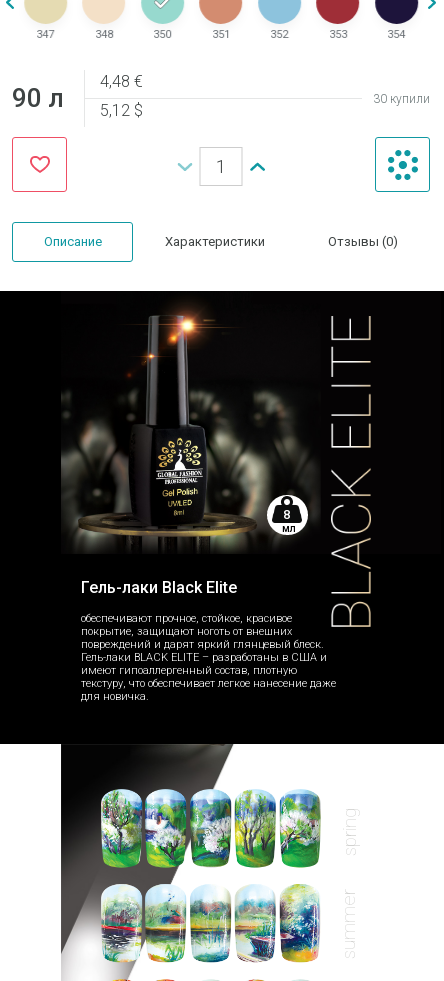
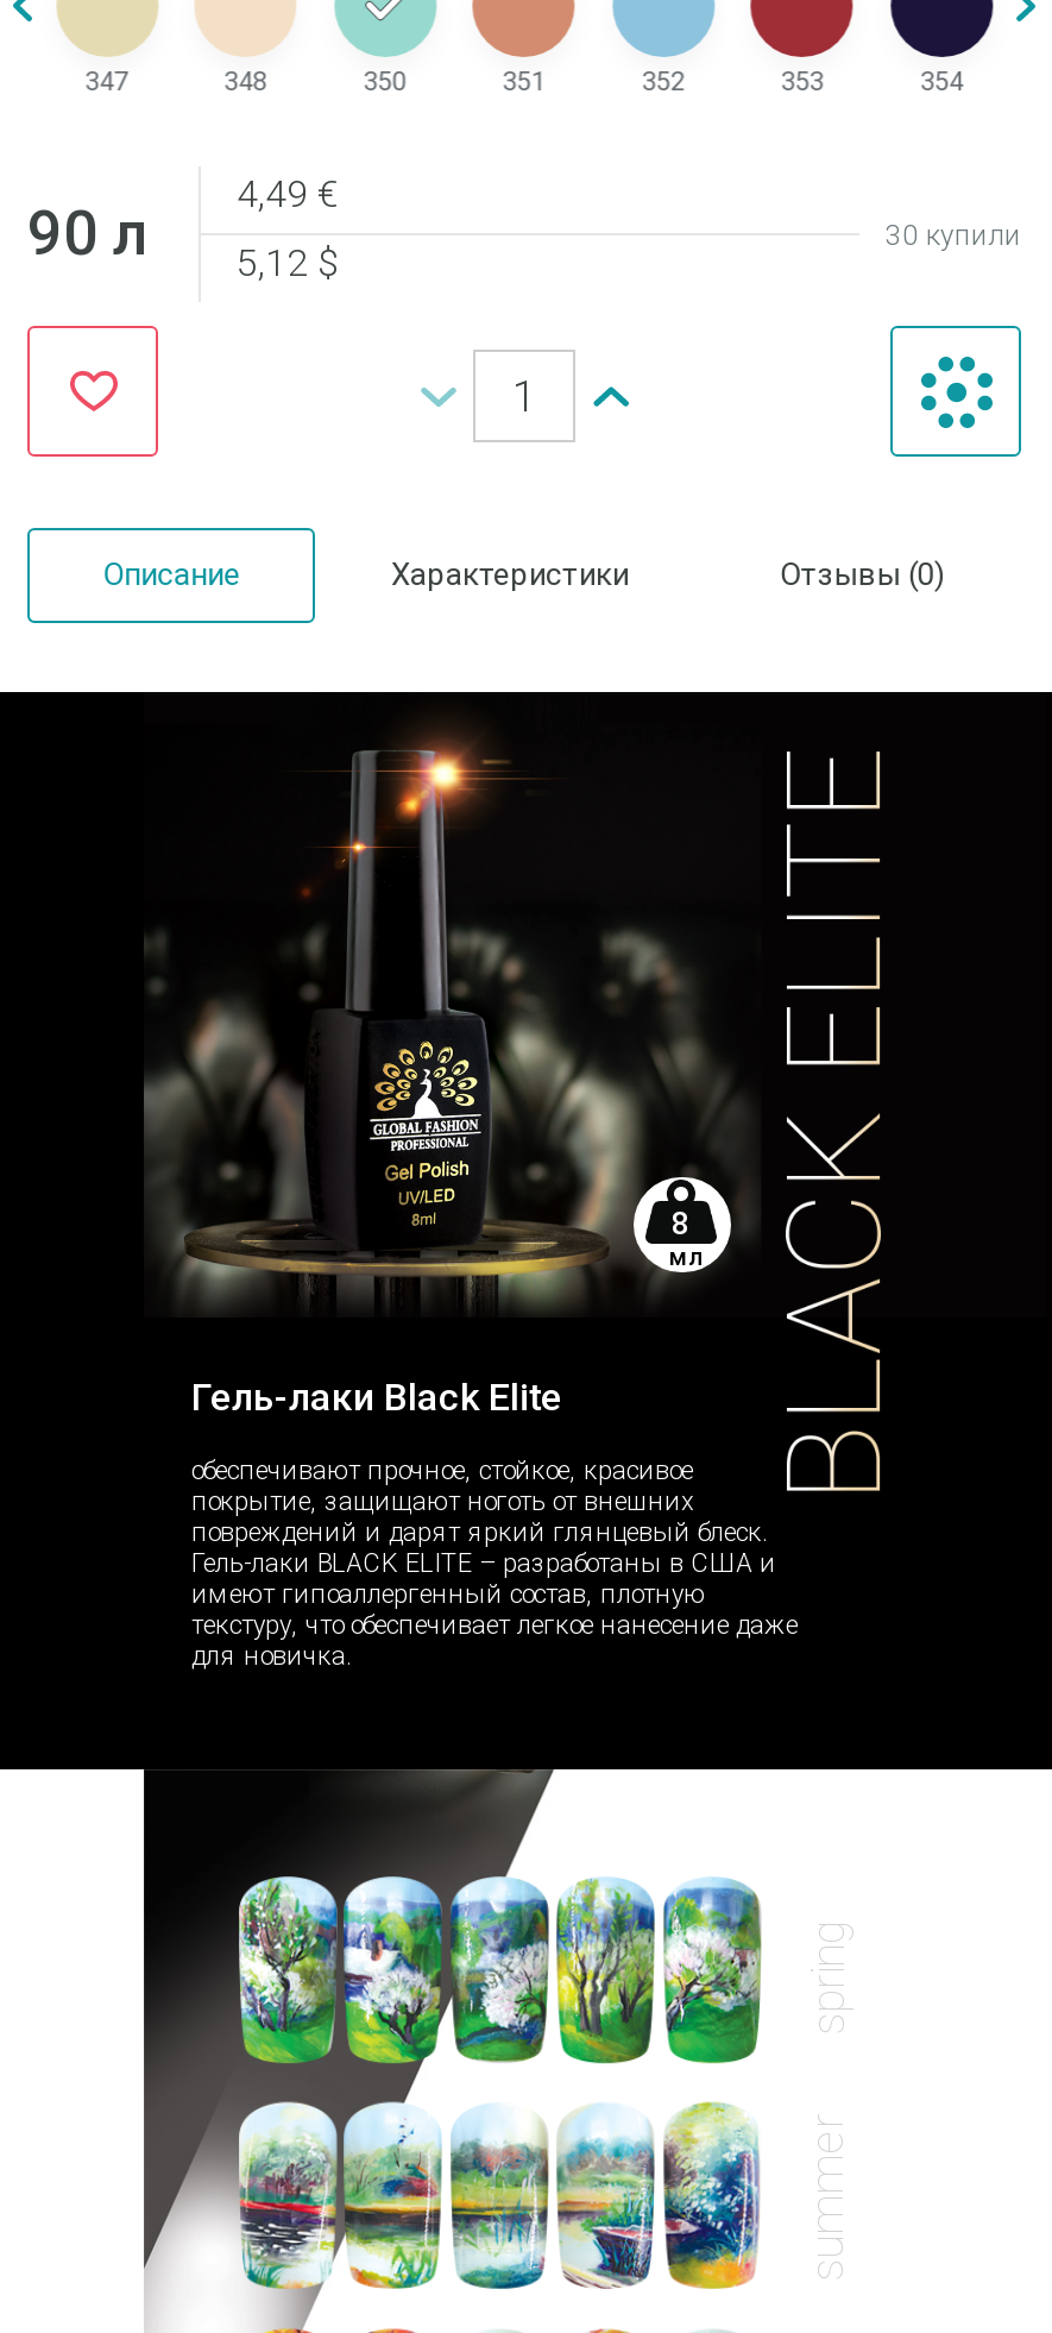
- 4,48 €
+ 4,49 €
